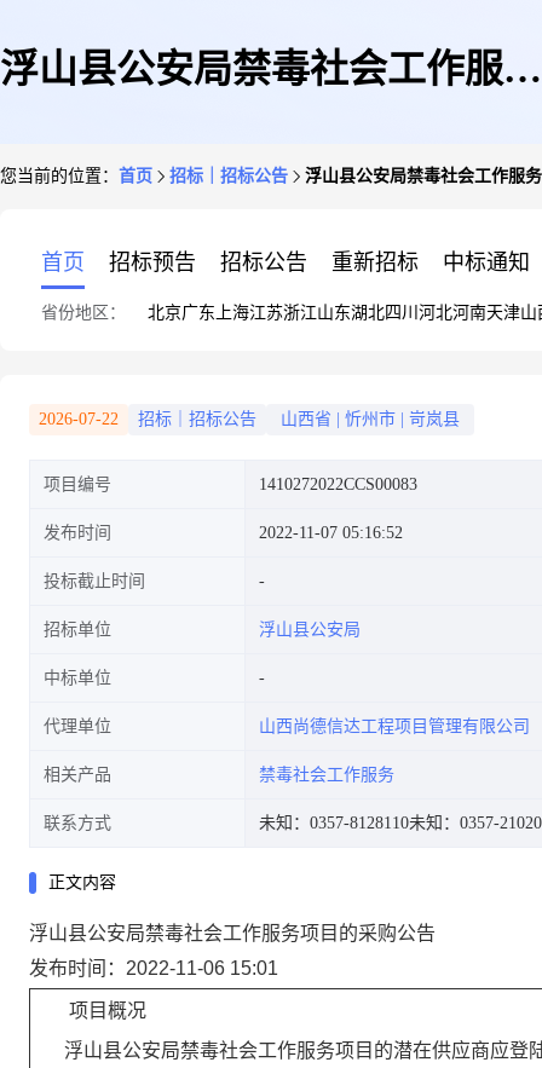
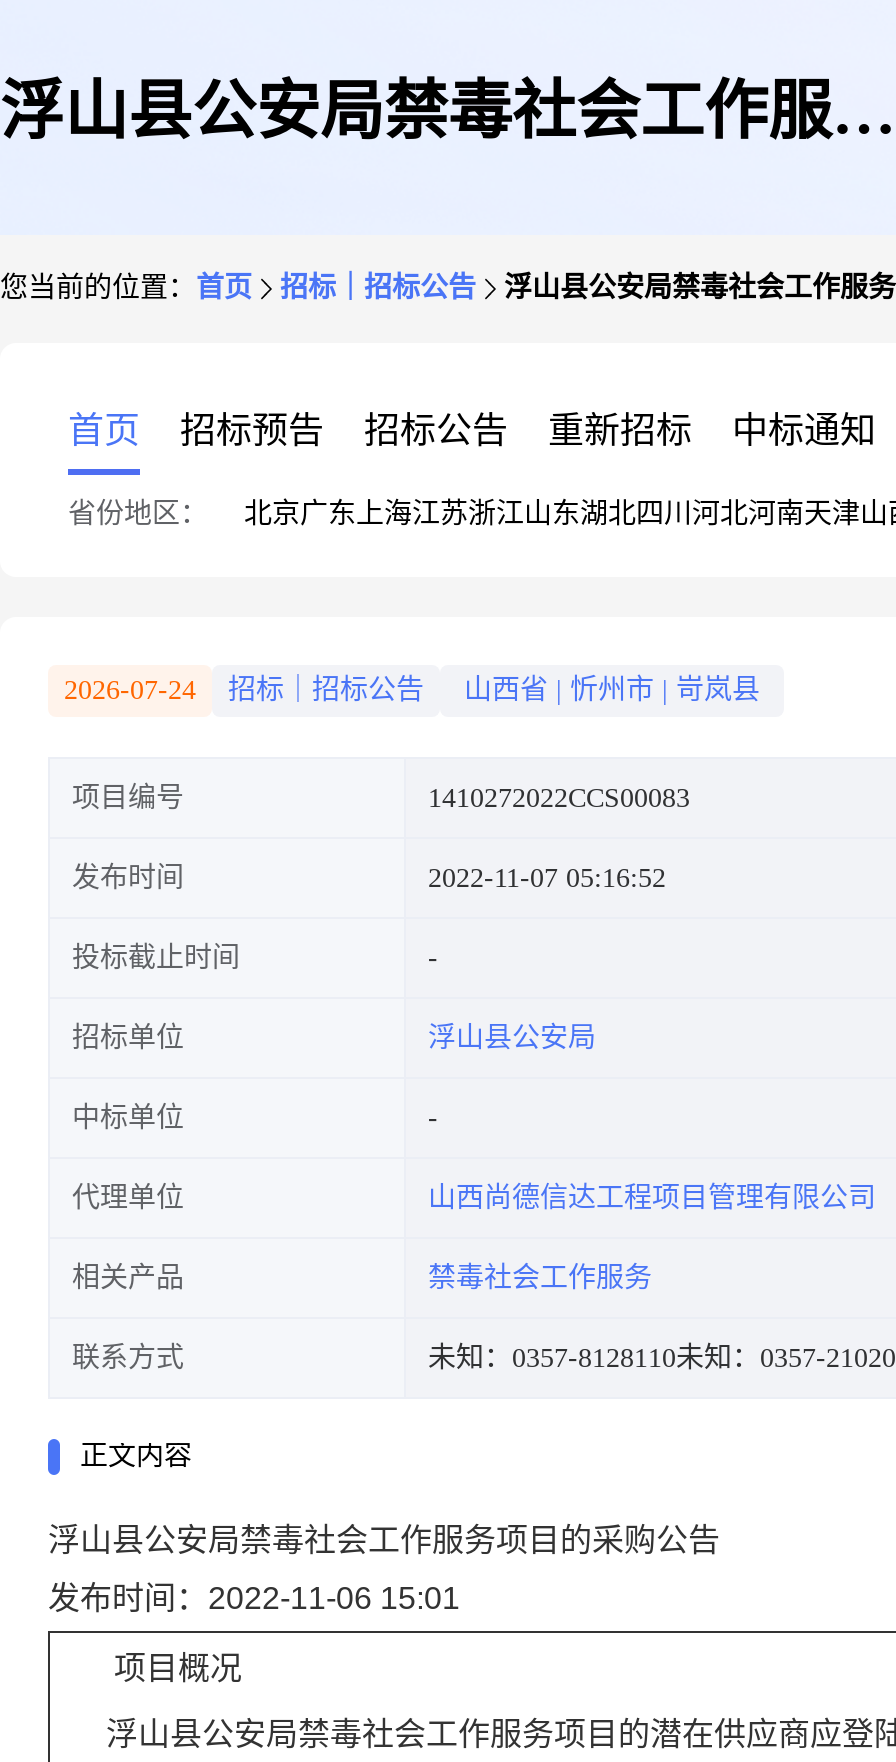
- 2026-07-22
+ 2026-07-24
